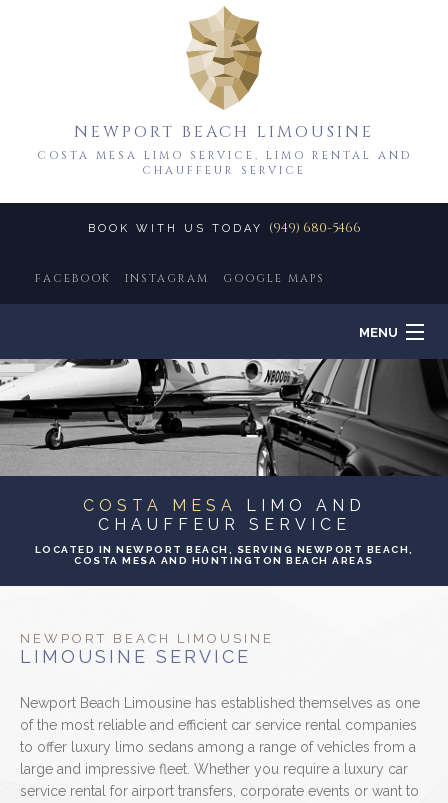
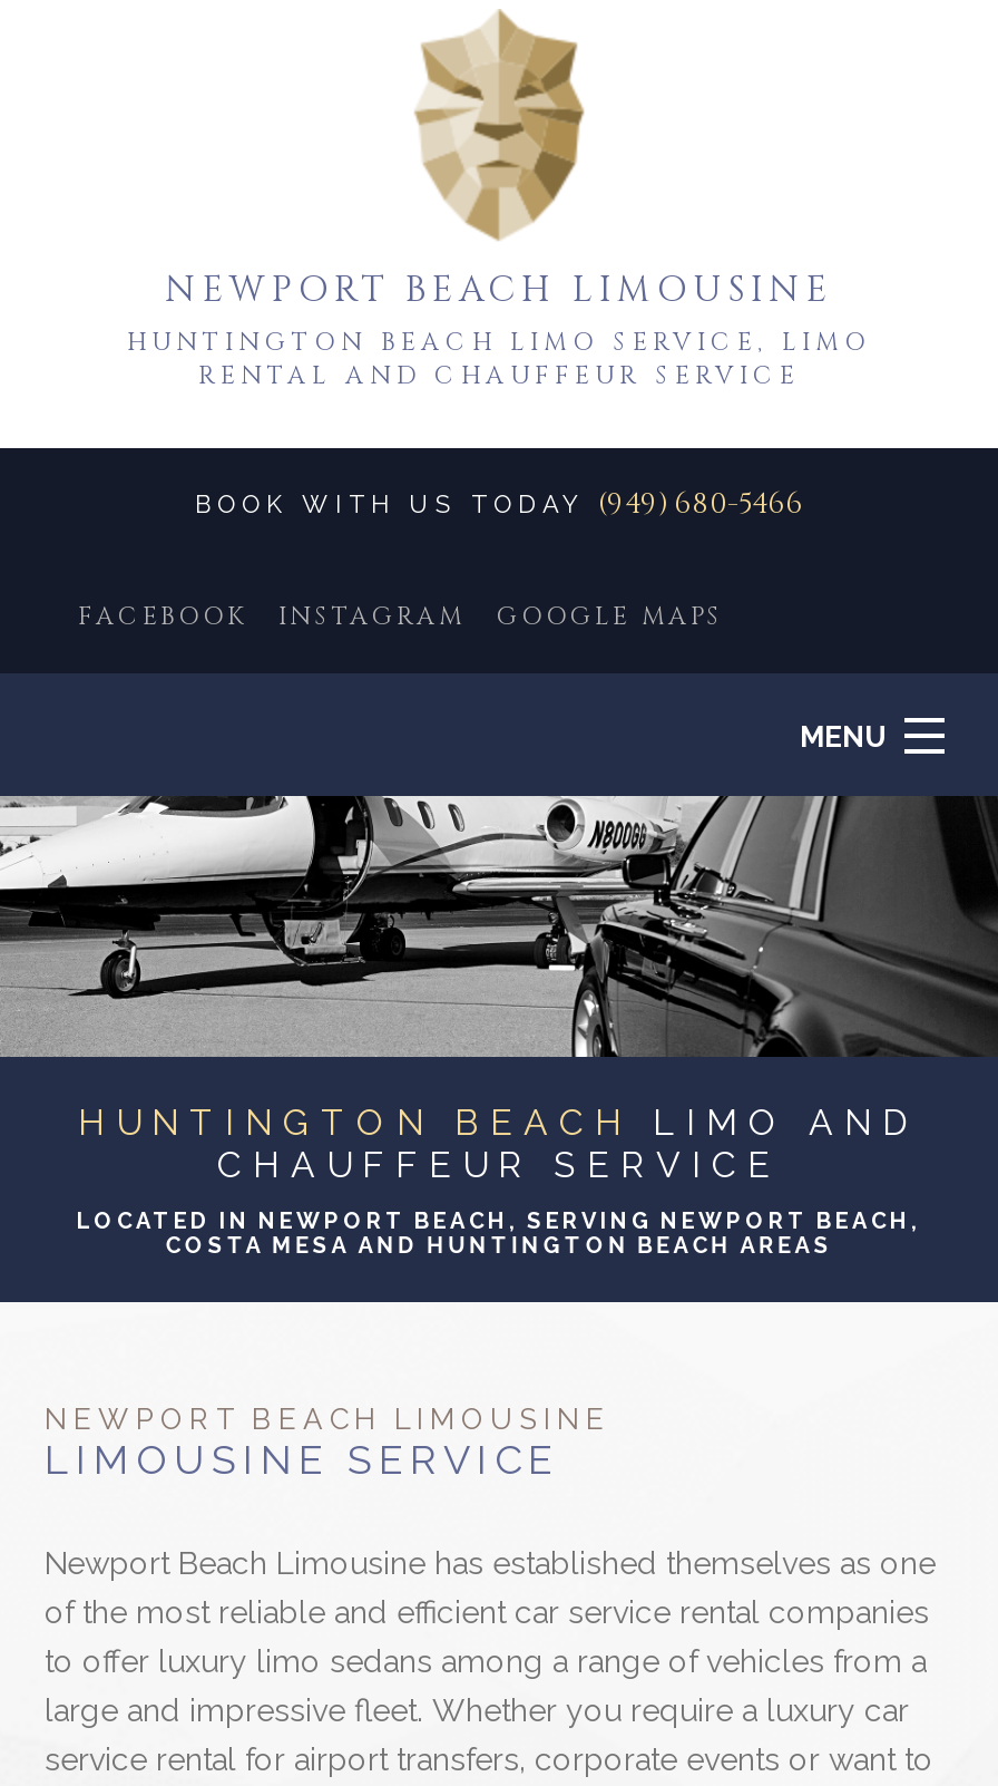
- COSTA MESA LIMO SERVICE, LIMO RENTAL AND
- CHAUFFEUR SERVICE
+ HUNTINGTON BEACH LIMO SERVICE, LIMO
+ RENTAL AND CHAUFFEUR SERVICE

- COSTA MESA LIMO AND
+ HUNTINGTON BEACH LIMO AND
